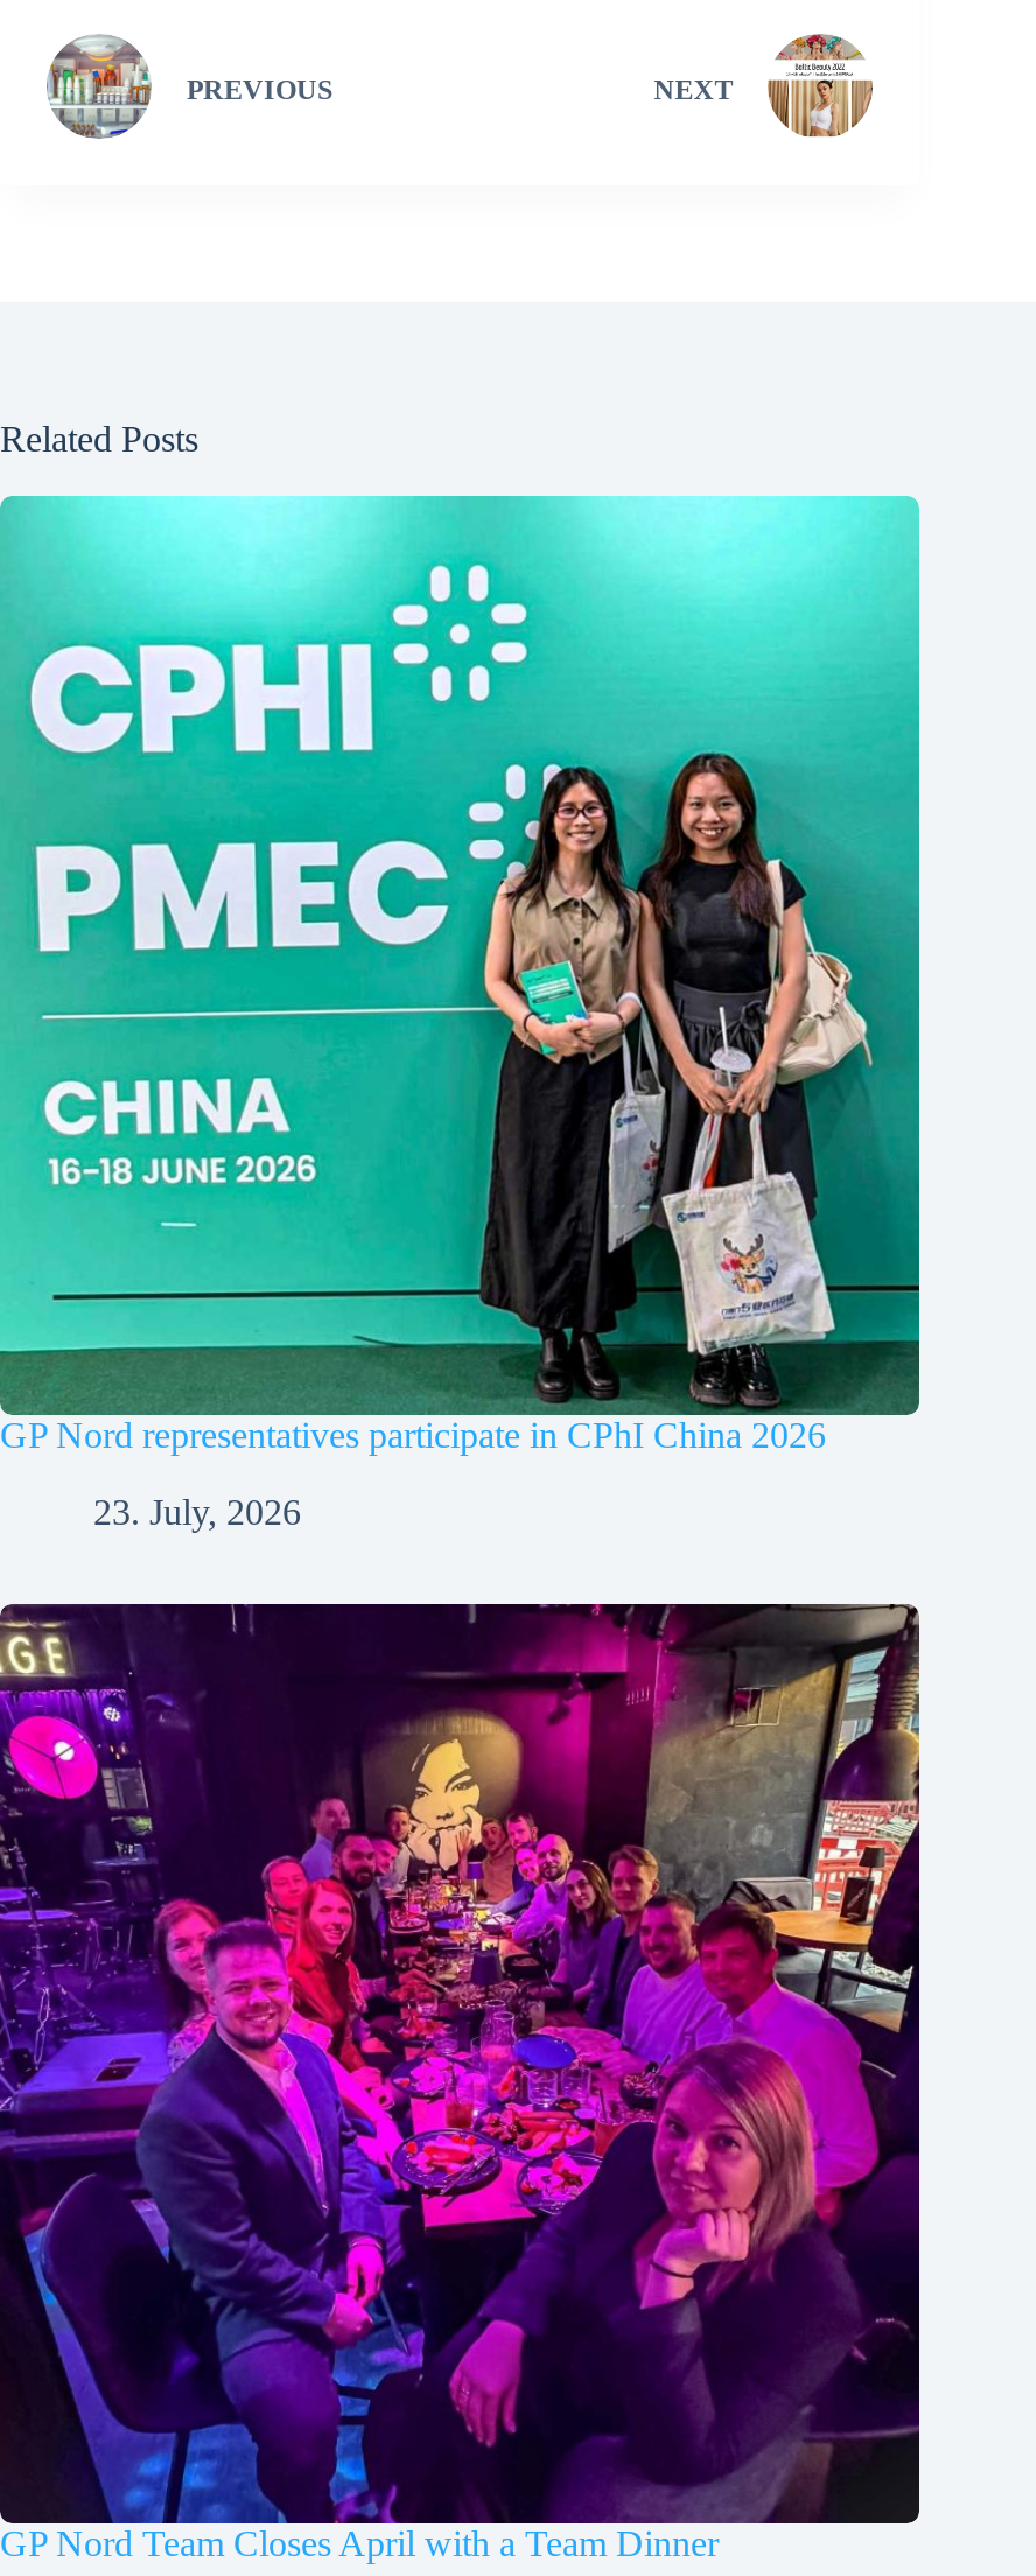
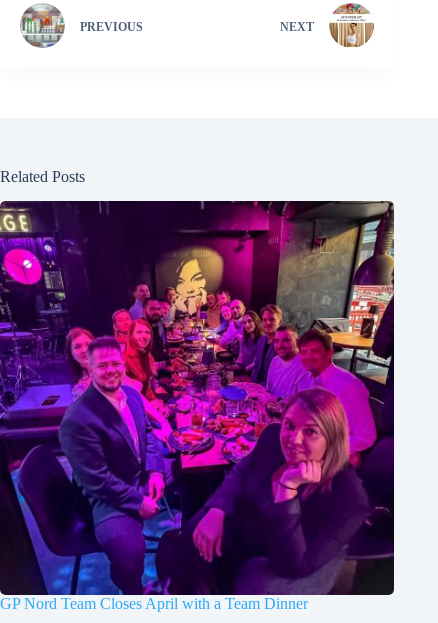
- [image]
- GP Nord representatives participate in CPhI China 2026
- 23. July, 2026
